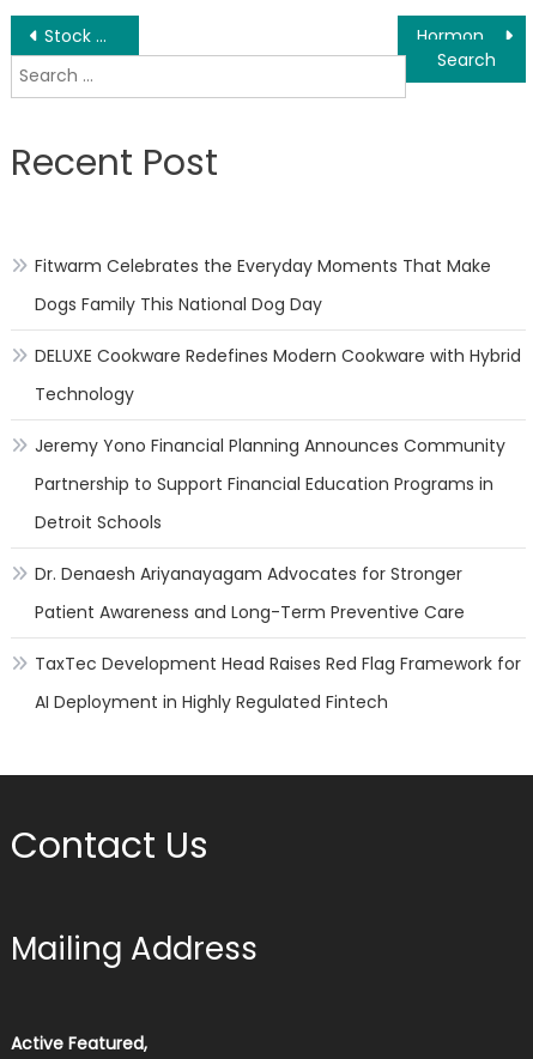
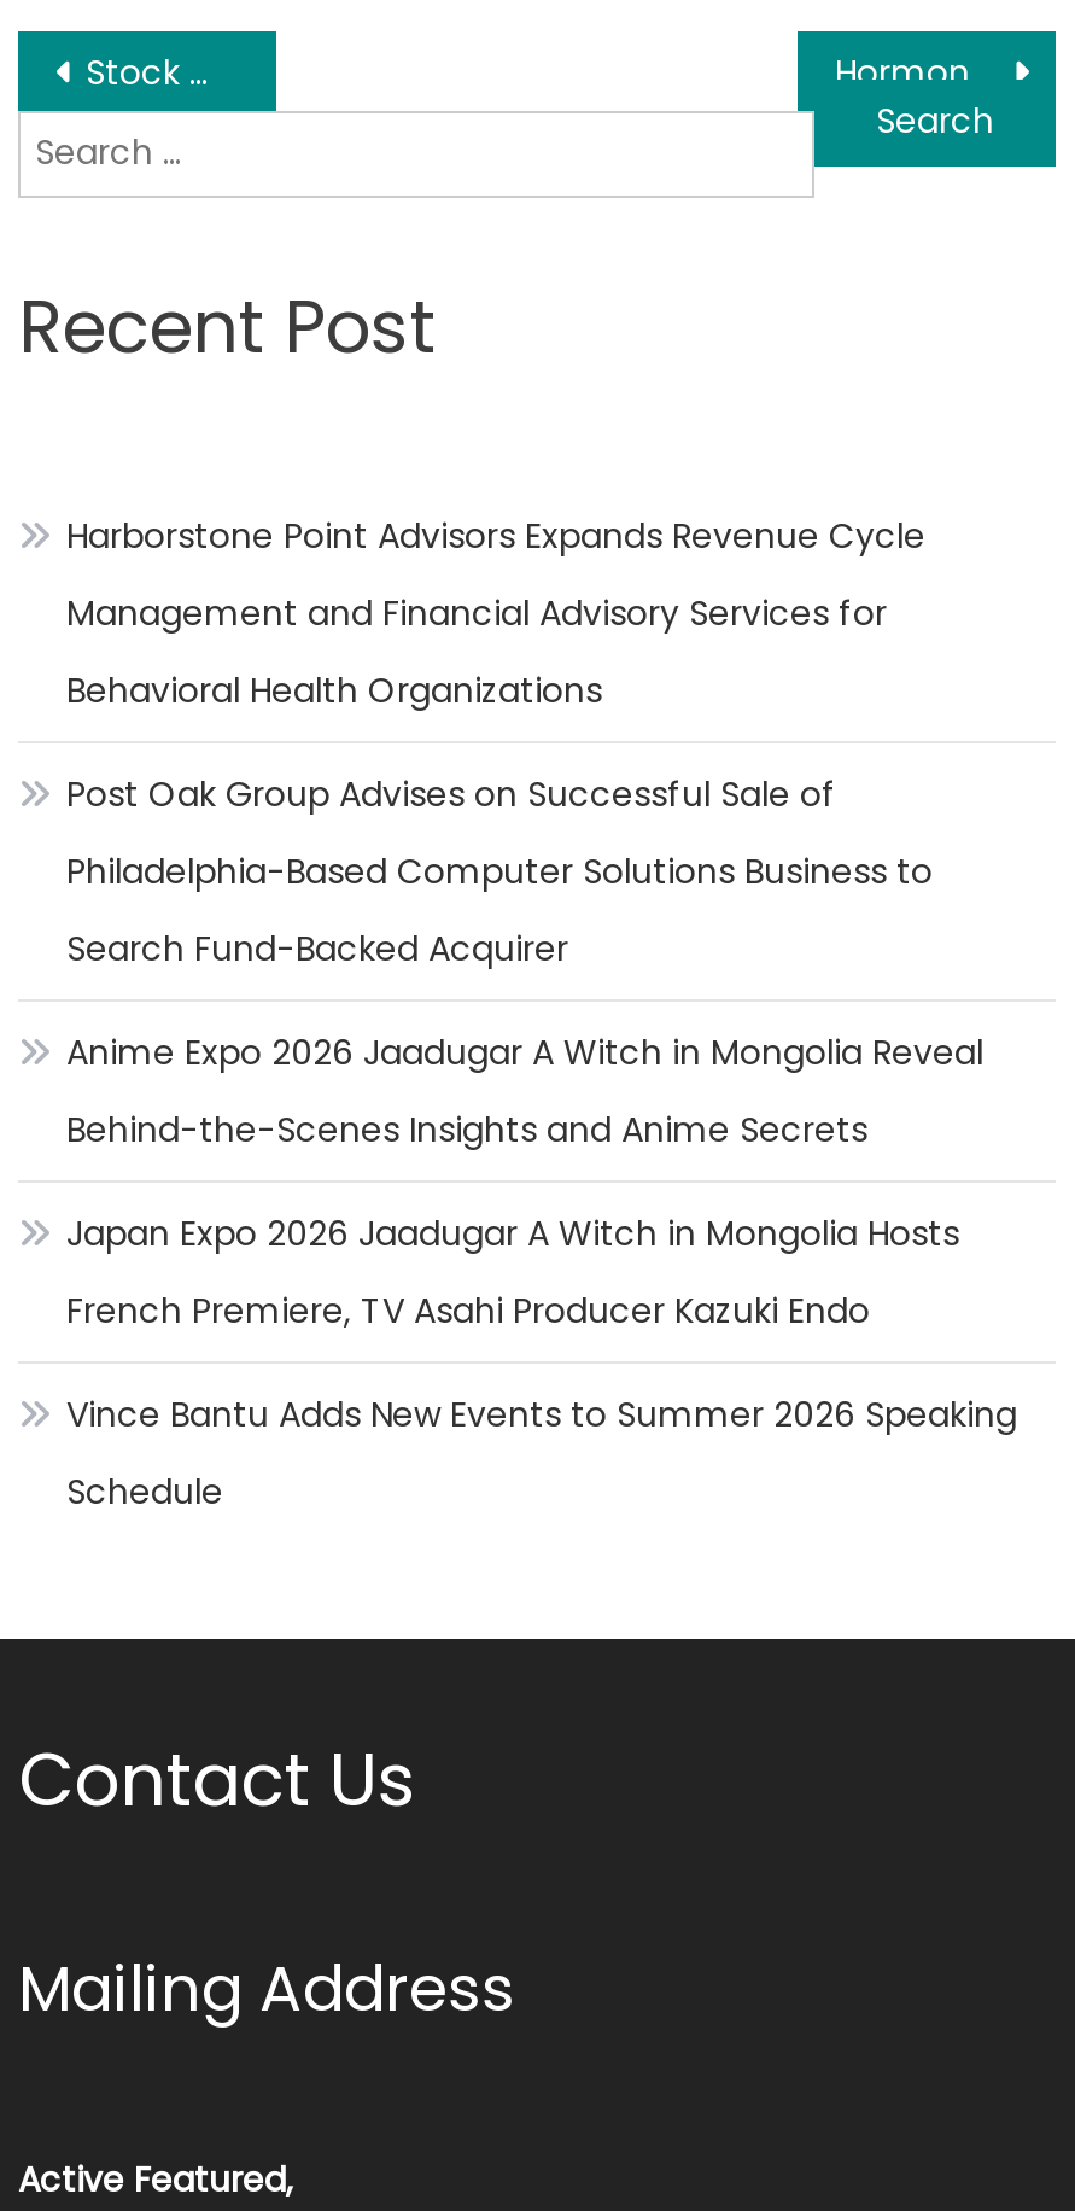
- Fitwarm Celebrates the Everyday Moments That Make
- Dogs Family This National Dog Day
- DELUXE Cookware Redefines Modern Cookware with Hybrid
- Technology
- Jeremy Yono Financial Planning Announces Community
- Partnership to Support Financial Education Programs in
- Detroit Schools
- Dr. Denaesh Ariyanayagam Advocates for Stronger
- Patient Awareness and Long-Term Preventive Care
- TaxTec Development Head Raises Red Flag Framework for
- AI Deployment in Highly Regulated Fintech
+ Harborstone Point Advisors Expands Revenue Cycle
+ Management and Financial Advisory Services for
+ Behavioral Health Organizations
+ Post Oak Group Advises on Successful Sale of
+ Philadelphia-Based Computer Solutions Business to
+ Search Fund-Backed Acquirer
+ Anime Expo 2026 Jaadugar A Witch in Mongolia Reveal
+ Behind-the-Scenes Insights and Anime Secrets
+ Japan Expo 2026 Jaadugar A Witch in Mongolia Hosts
+ French Premiere, TV Asahi Producer Kazuki Endo
+ Vince Bantu Adds New Events to Summer 2026 Speaking
+ Schedule
